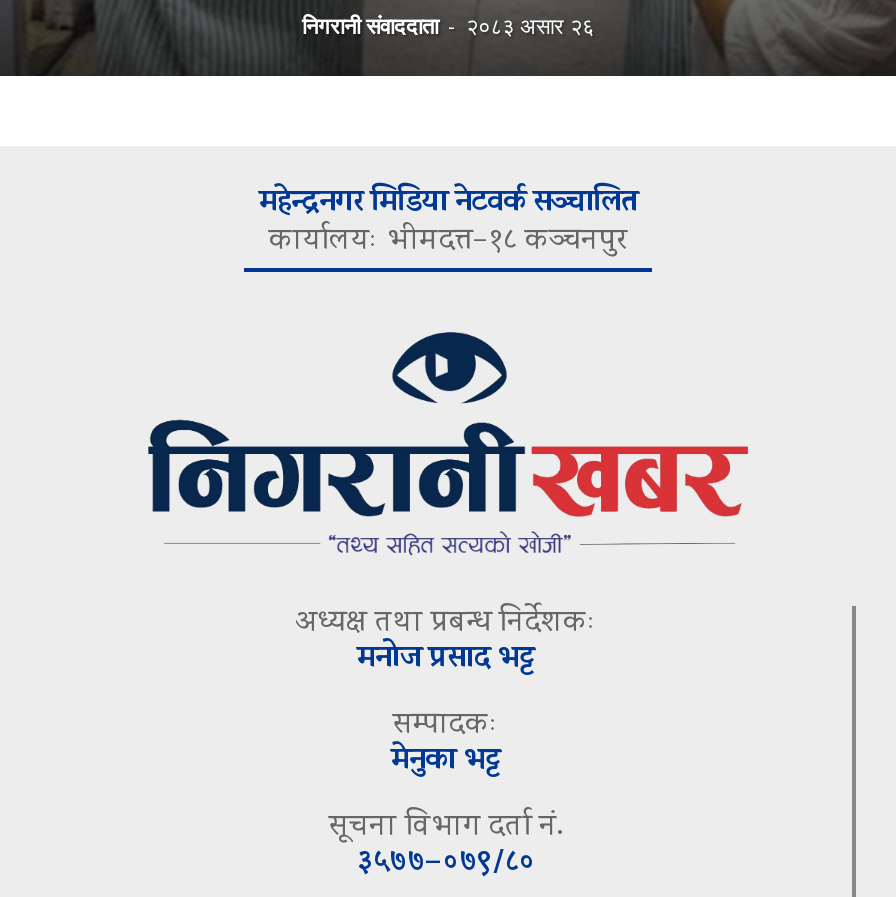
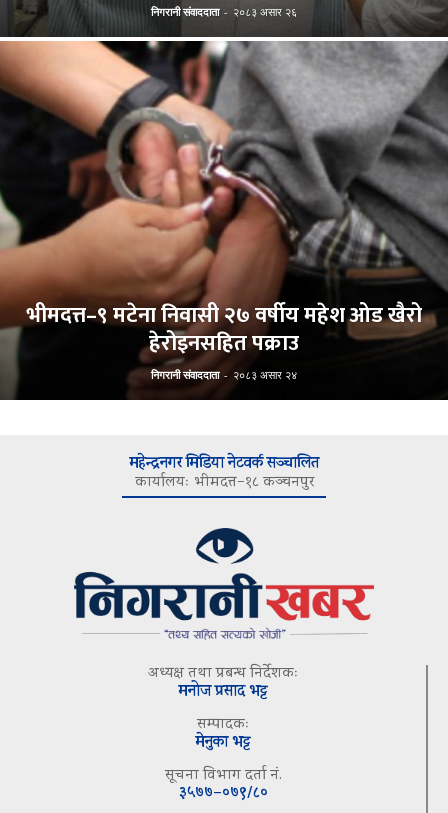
+ [image]
+ भीमदत्त–९ मटेना निवासी २७ वर्षीय महेश ओड खैरो
+ हेरोइनसहित पक्राउ
+ निगरानी संवाददाता - २०८३ असार २४
